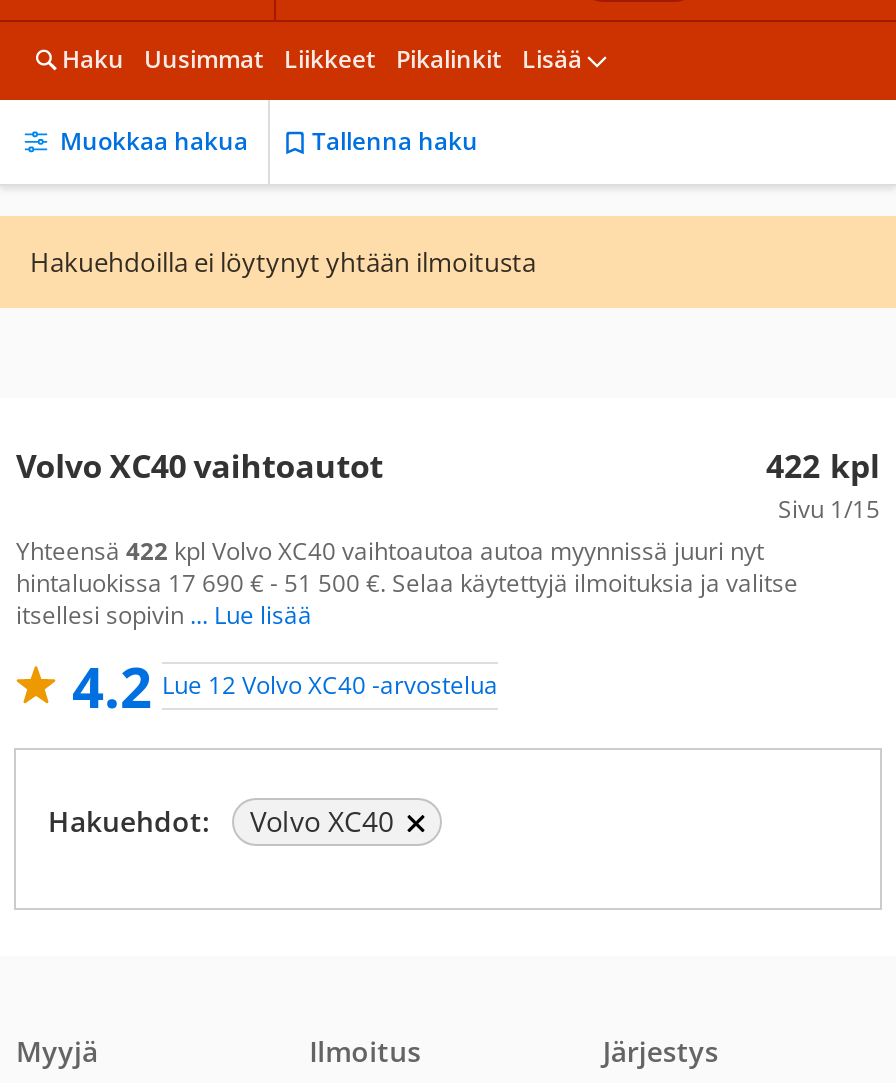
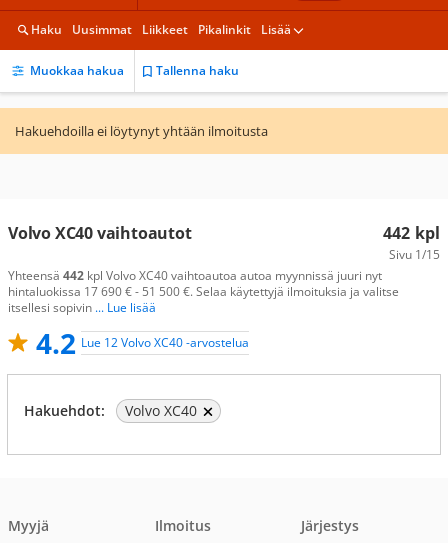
- 422 kpl
+ 442 kpl

- Yhteensä 422 kpl Volvo XC40 vaihtoautoa autoa myynnissä juuri nyt
+ Yhteensä 442 kpl Volvo XC40 vaihtoautoa autoa myynnissä juuri nyt
